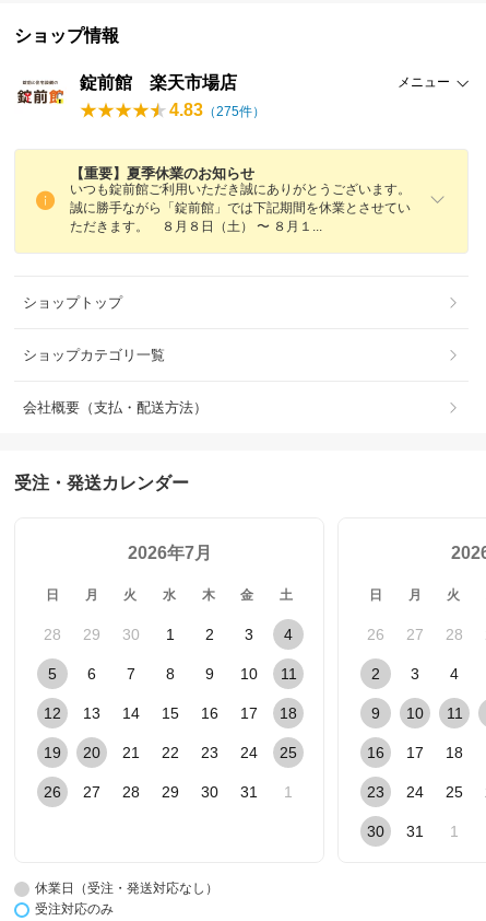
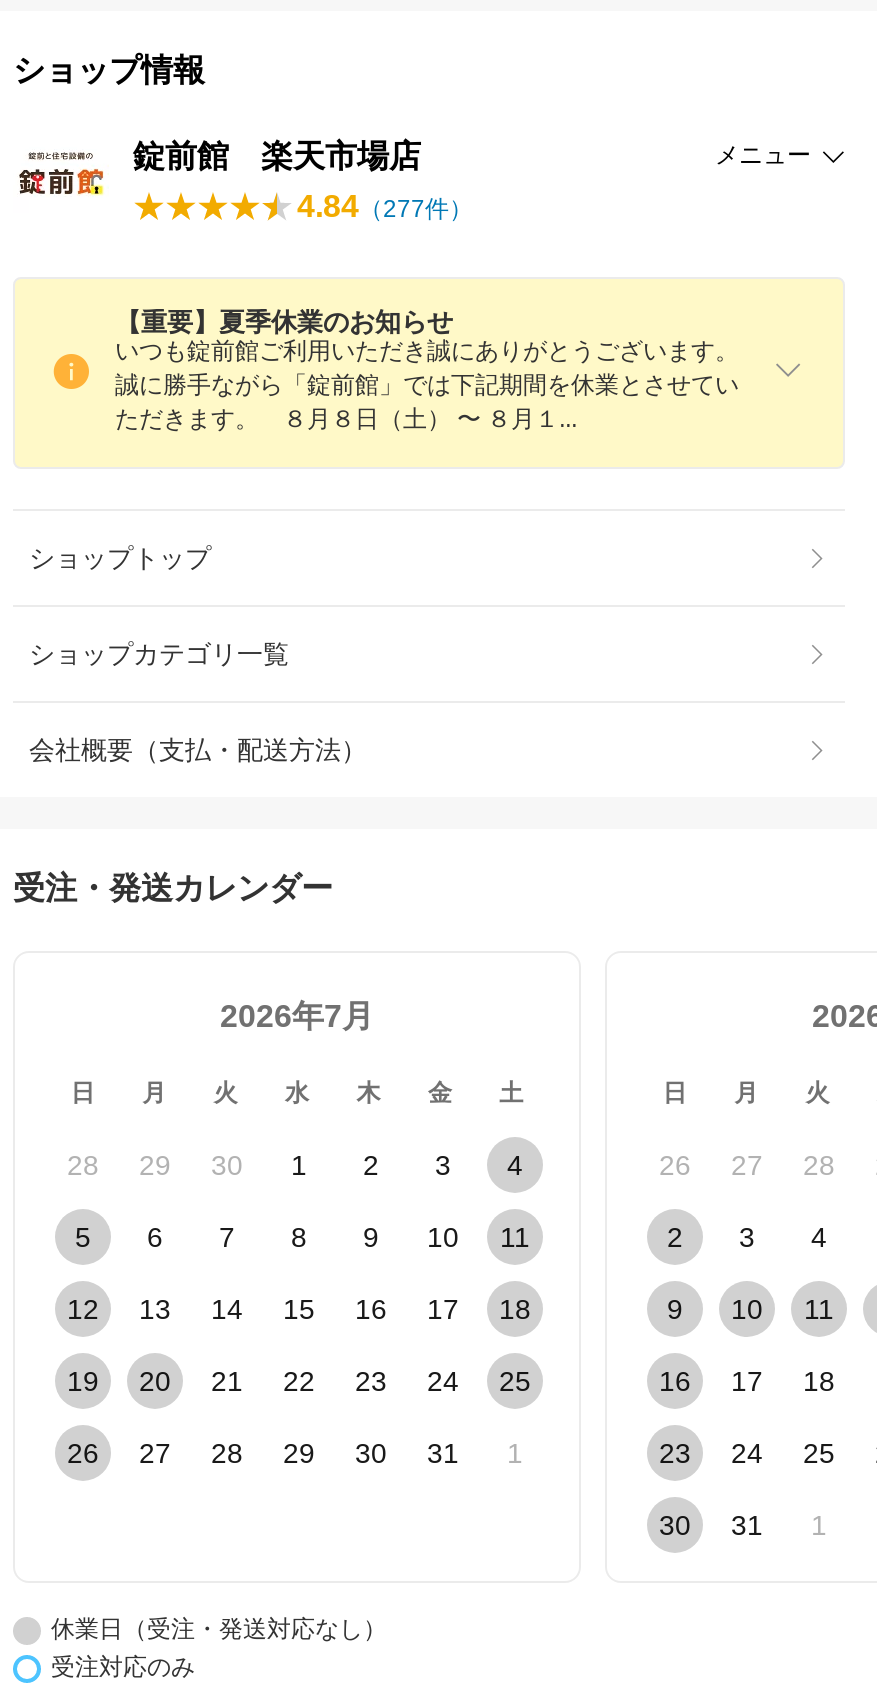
- 4.83（275件）
+ 4.84（277件）
